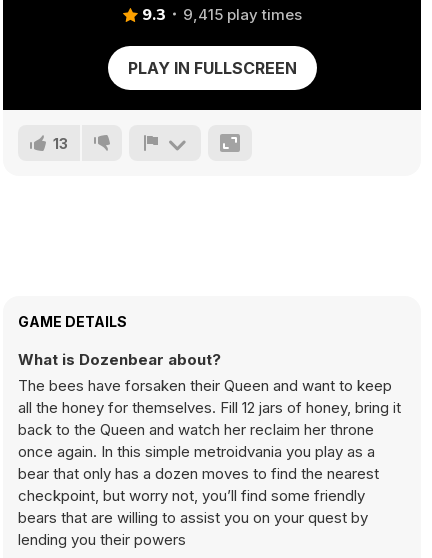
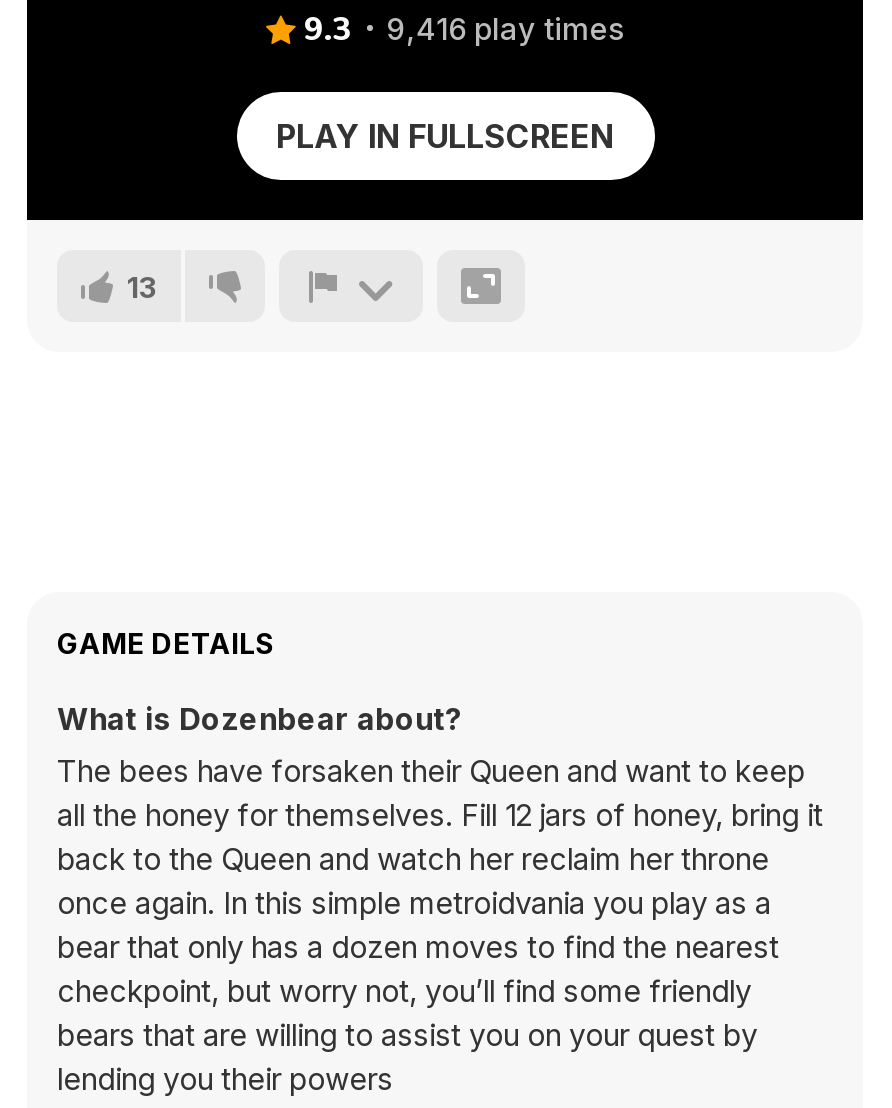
- 9.3 9,415 play times
+ 9.3 9,416 play times
